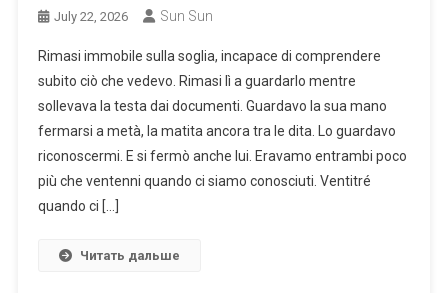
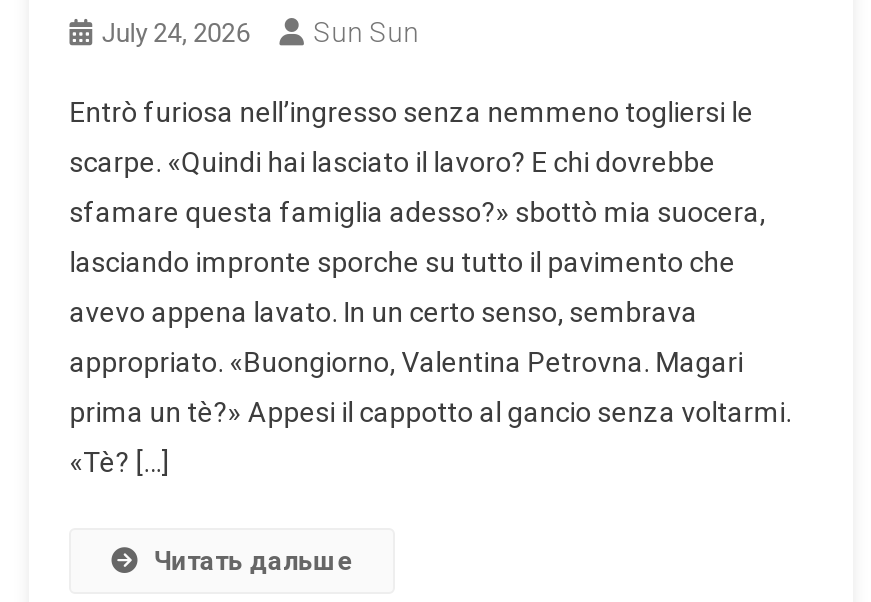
- July 22, 2026
+ July 24, 2026

- Rimasi immobile sulla soglia, incapace di comprendere
- subito ciò che vedevo. Rimasi lì a guardarlo mentre
- sollevava la testa dai documenti. Guardavo la sua mano
- fermarsi a metà, la matita ancora tra le dita. Lo guardavo
- riconoscermi. E si fermò anche lui. Eravamo entrambi poco
- più che ventenni quando ci siamo conosciuti. Ventitré
- quando ci […]
+ Entrò furiosa nell’ingresso senza nemmeno togliersi le
+ scarpe. «Quindi hai lasciato il lavoro? E chi dovrebbe
+ sfamare questa famiglia adesso?» sbottò mia suocera,
+ lasciando impronte sporche su tutto il pavimento che
+ avevo appena lavato. In un certo senso, sembrava
+ appropriato. «Buongiorno, Valentina Petrovna. Magari
+ prima un tè?» Appesi il cappotto al gancio senza voltarmi.
+ «Tè? […]
